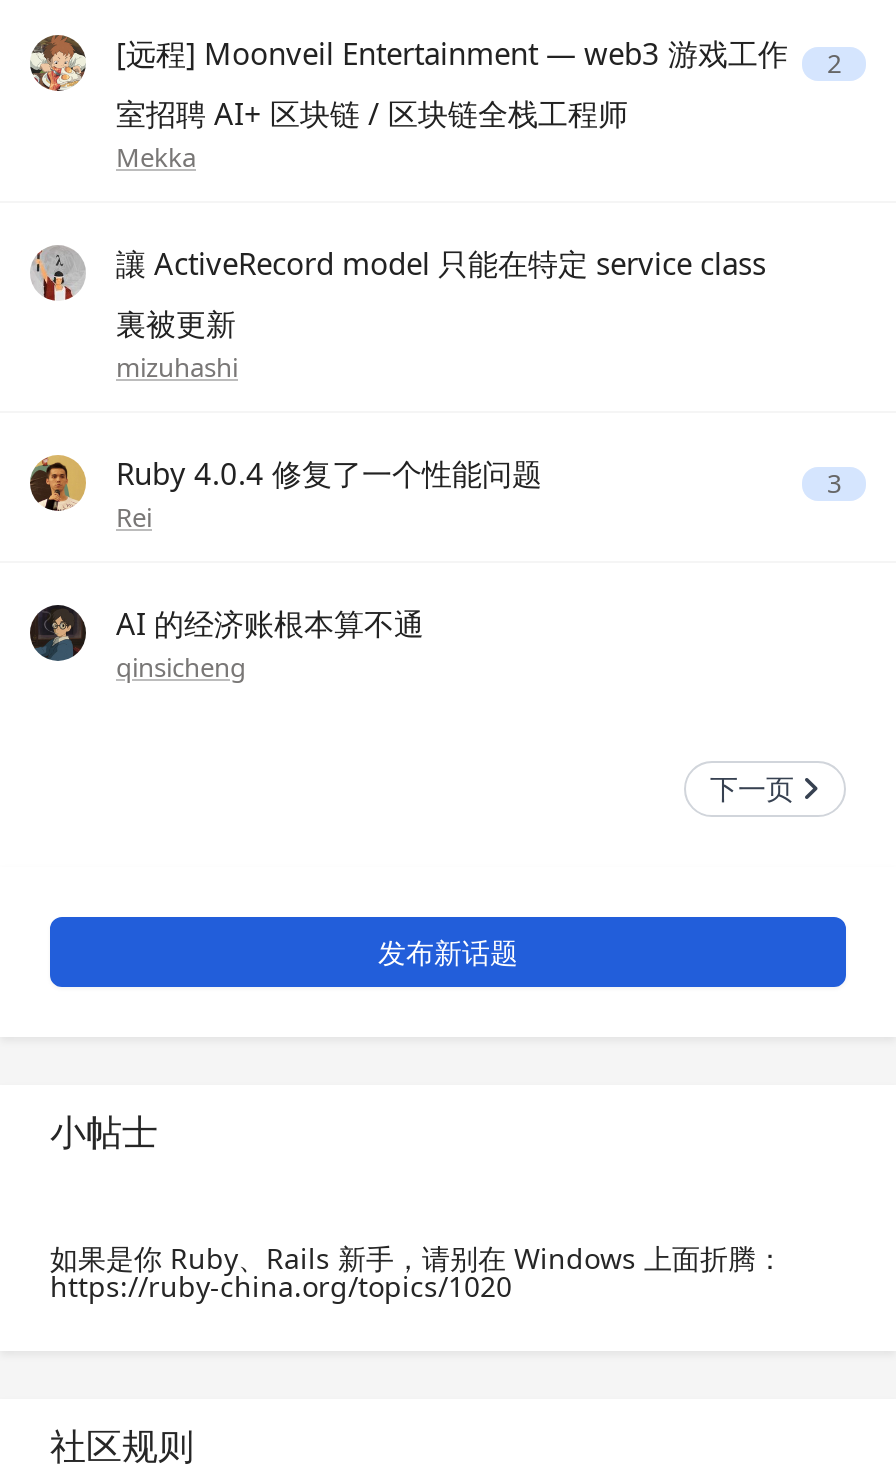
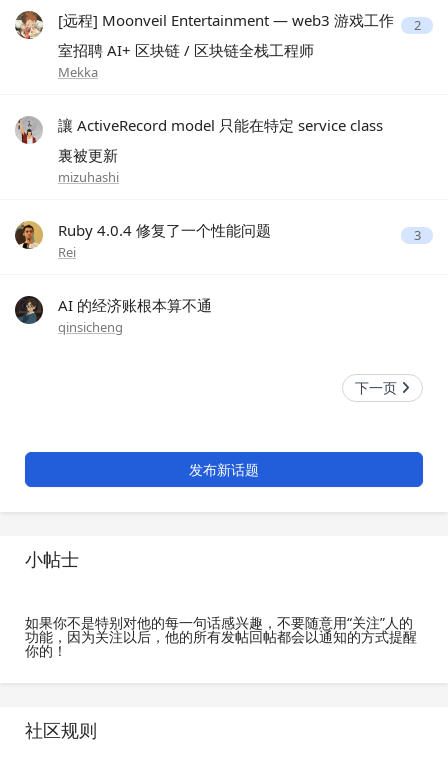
- 如果是你 Ruby、Rails 新手，请别在 Windows 上面折腾：
- https://ruby-china.org/topics/1020
+ 如果你不是特别对他的每一句话感兴趣，不要随意用“关注”人的
+ 功能，因为关注以后，他的所有发帖回帖都会以通知的方式提醒
+ 你的！
